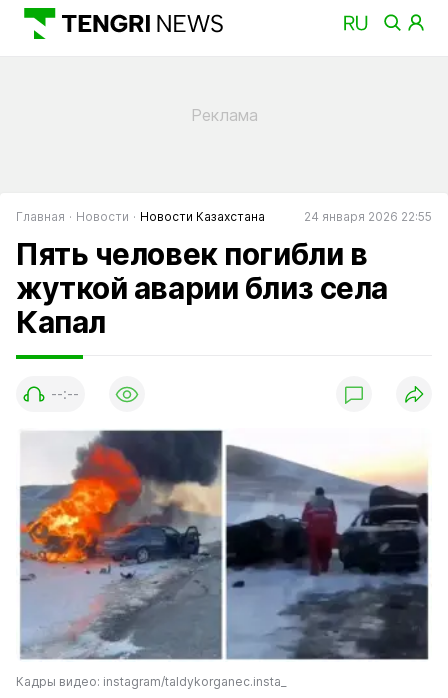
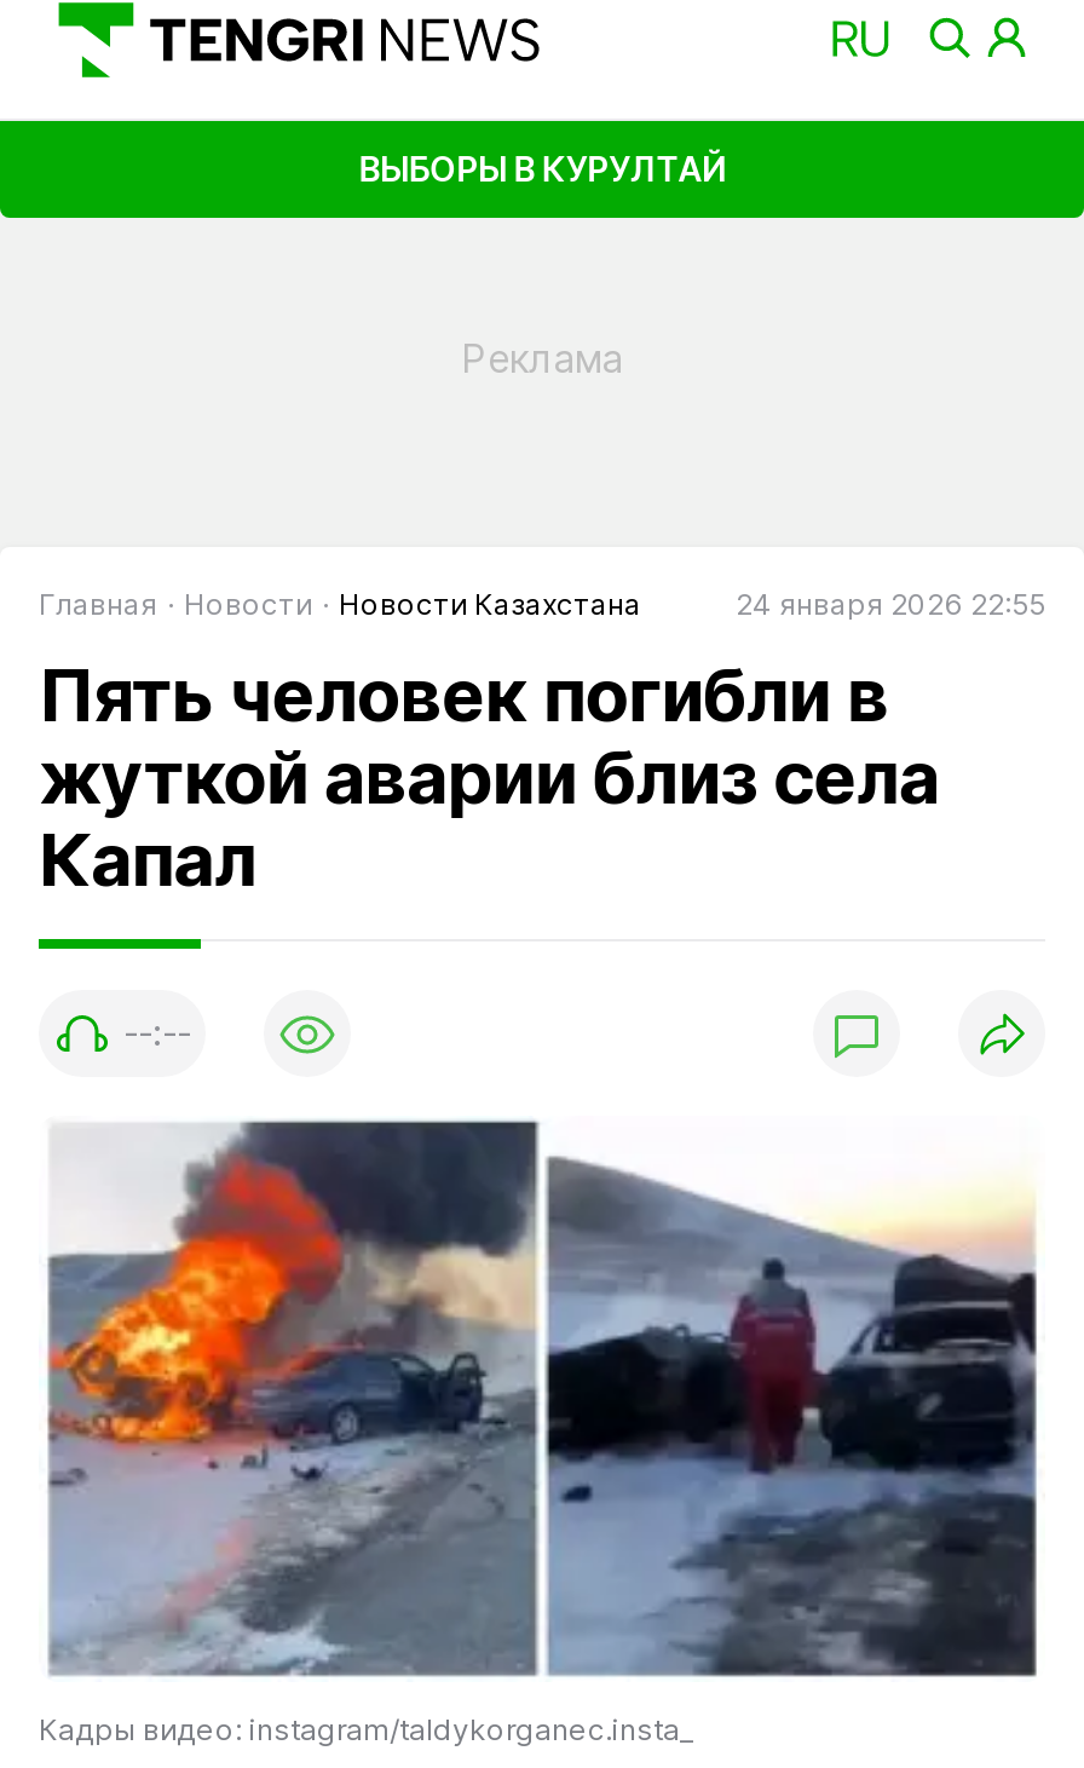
+ ВЫБОРЫ В КУРУЛТАЙ
